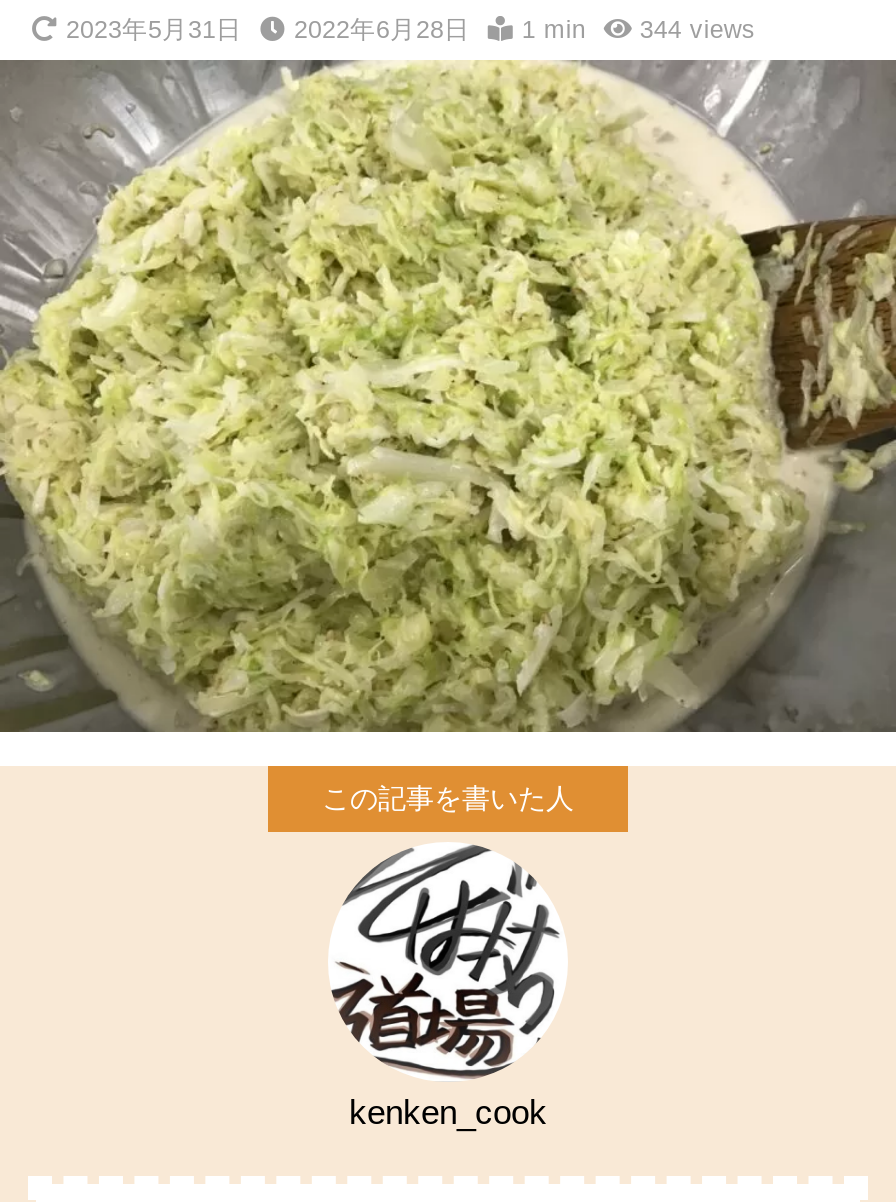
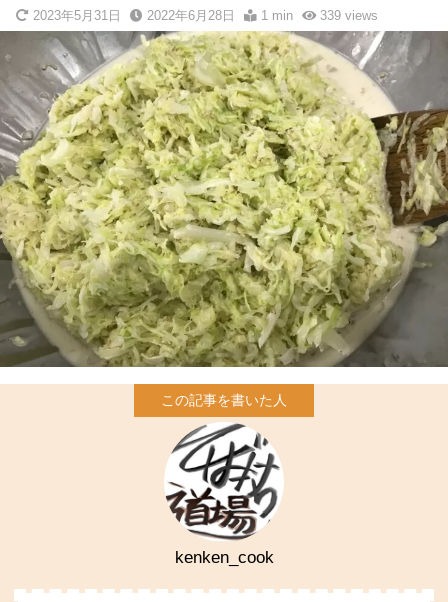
- 2023年5月31日 2022年6月28日 1 min 344 views
+ 2023年5月31日 2022年6月28日 1 min 339 views
